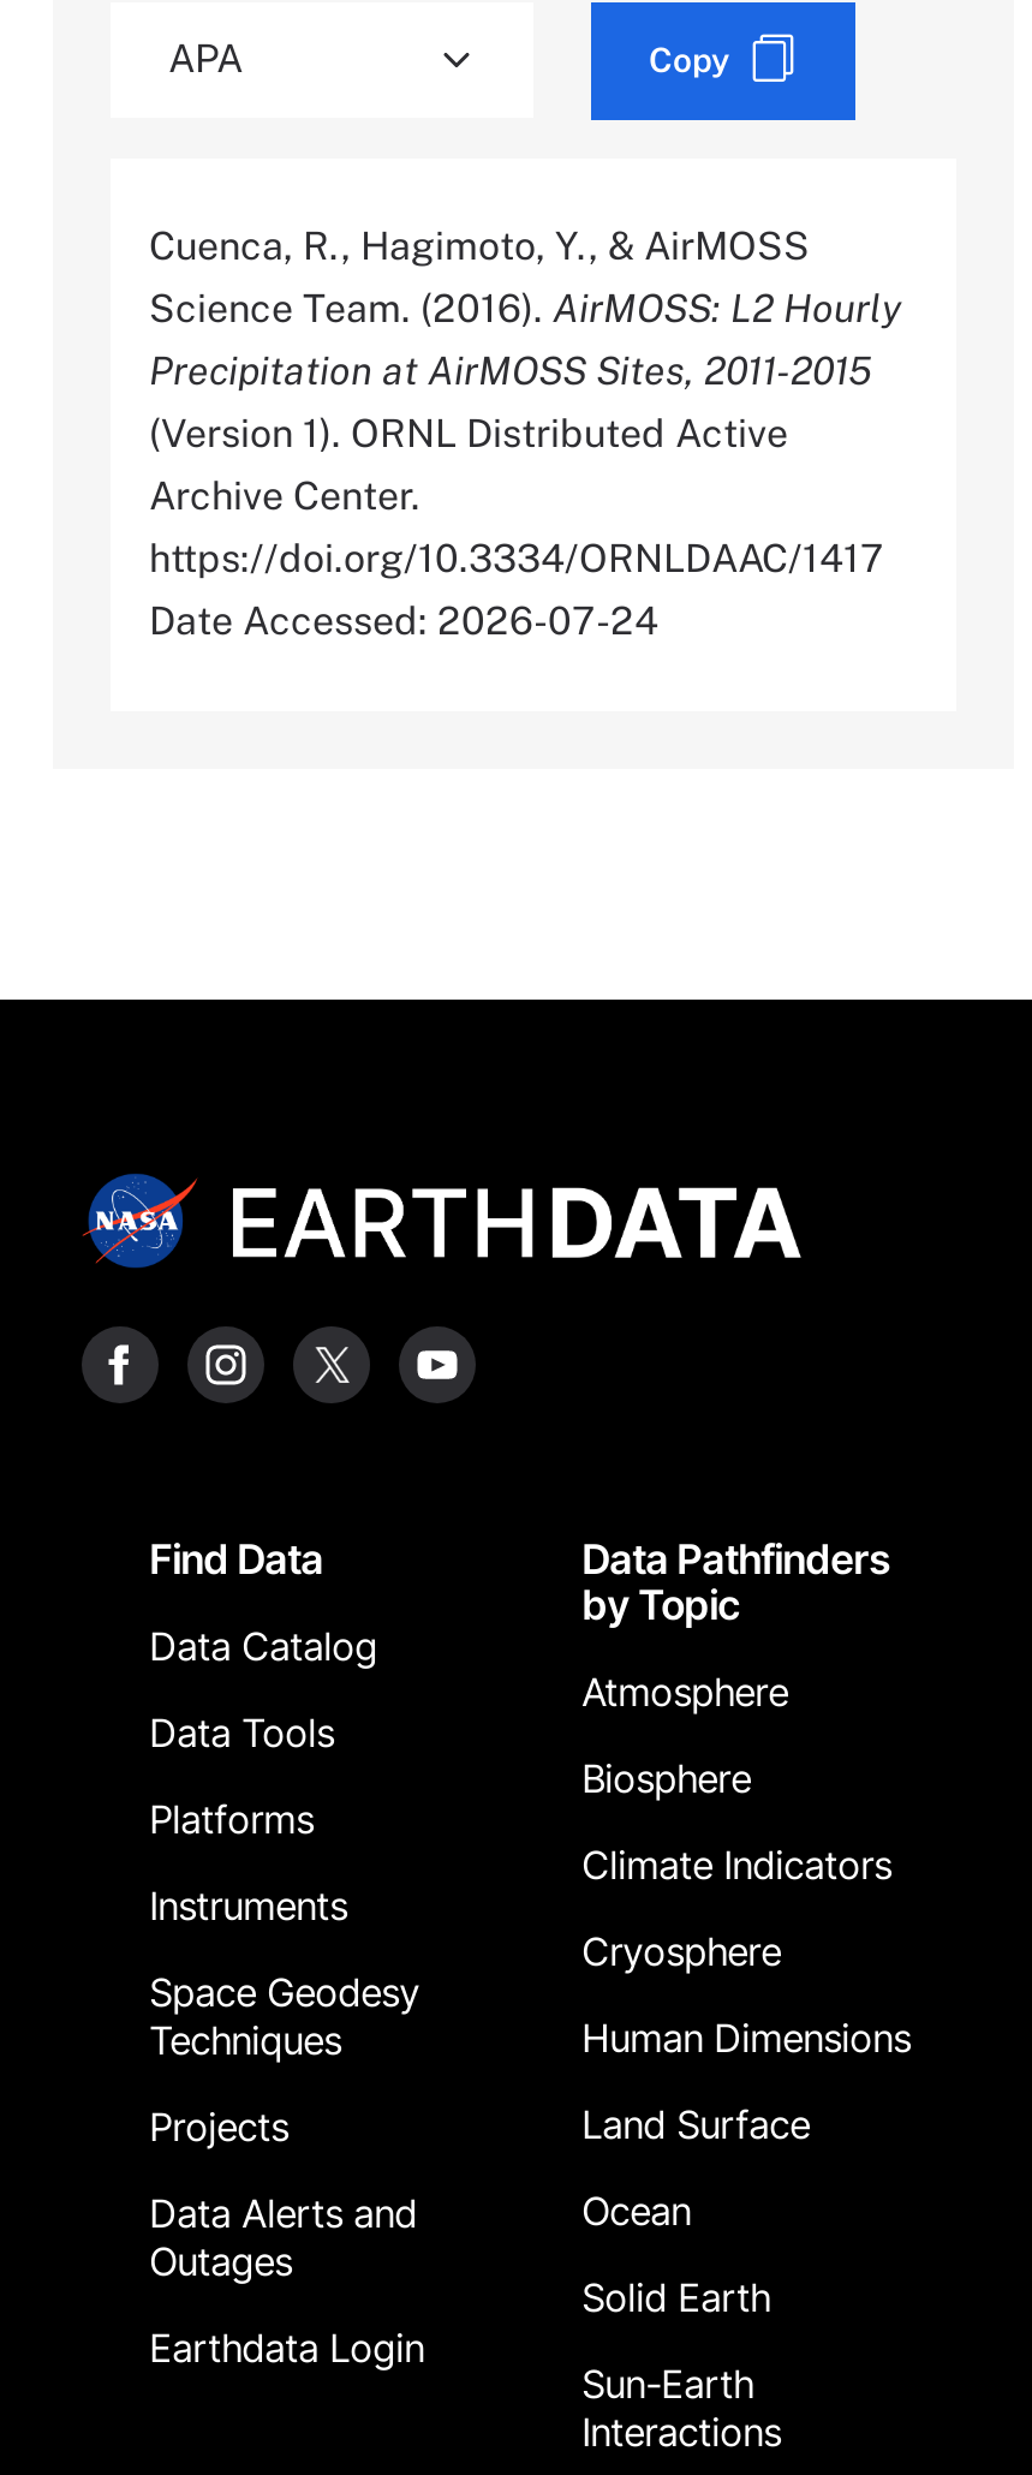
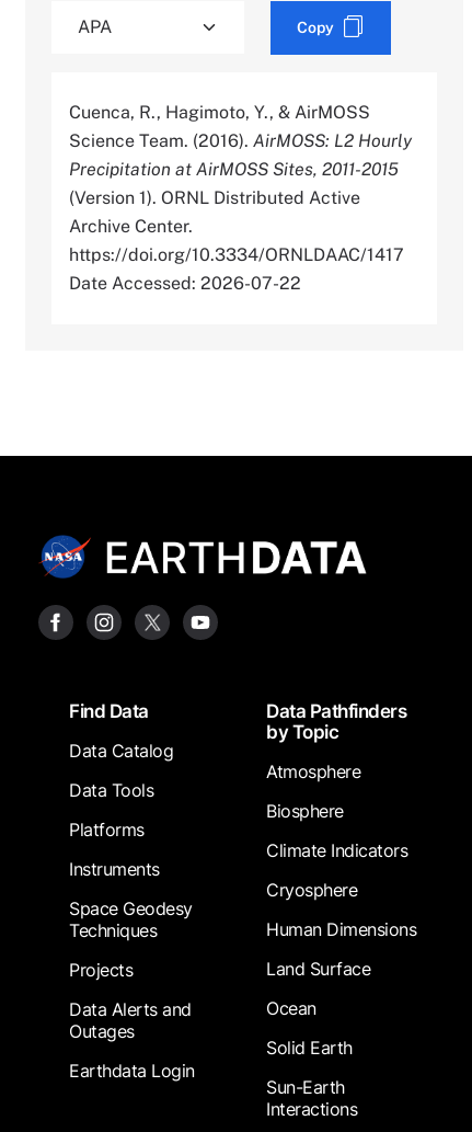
- Date Accessed: 2026-07-24
+ Date Accessed: 2026-07-22
